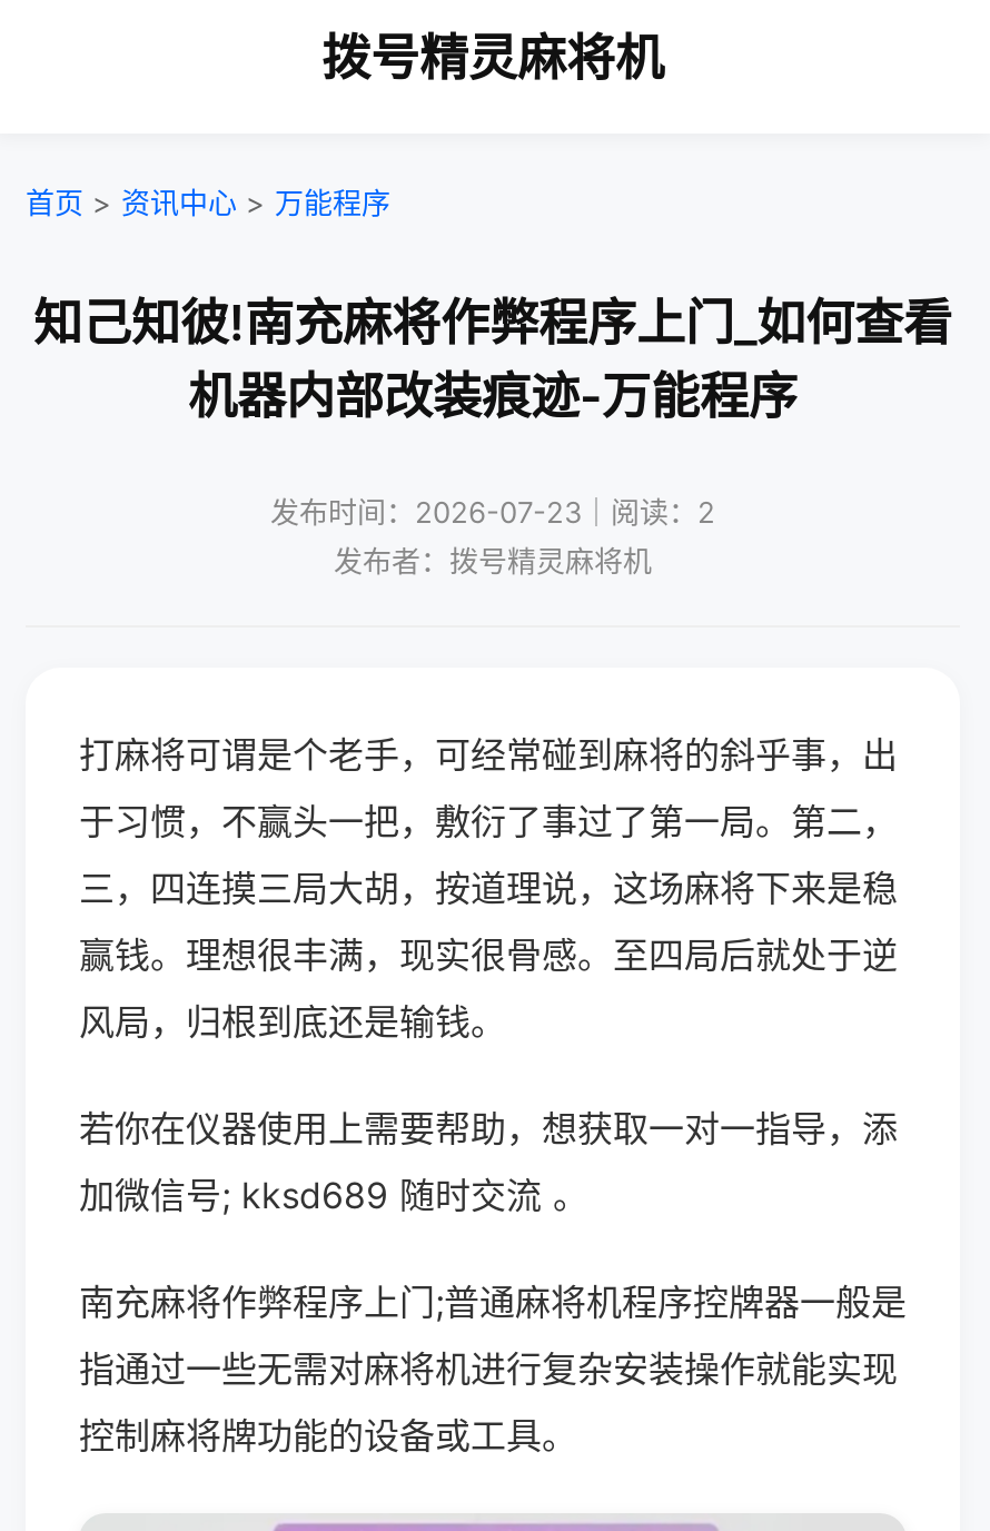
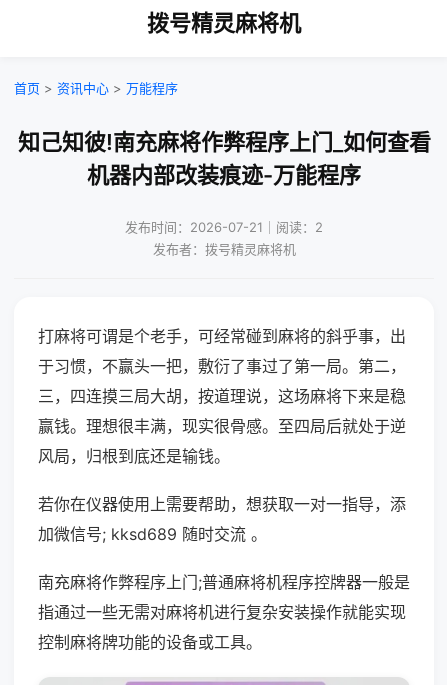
- 发布时间：2026-07-23｜阅读：2
+ 发布时间：2026-07-21｜阅读：2
